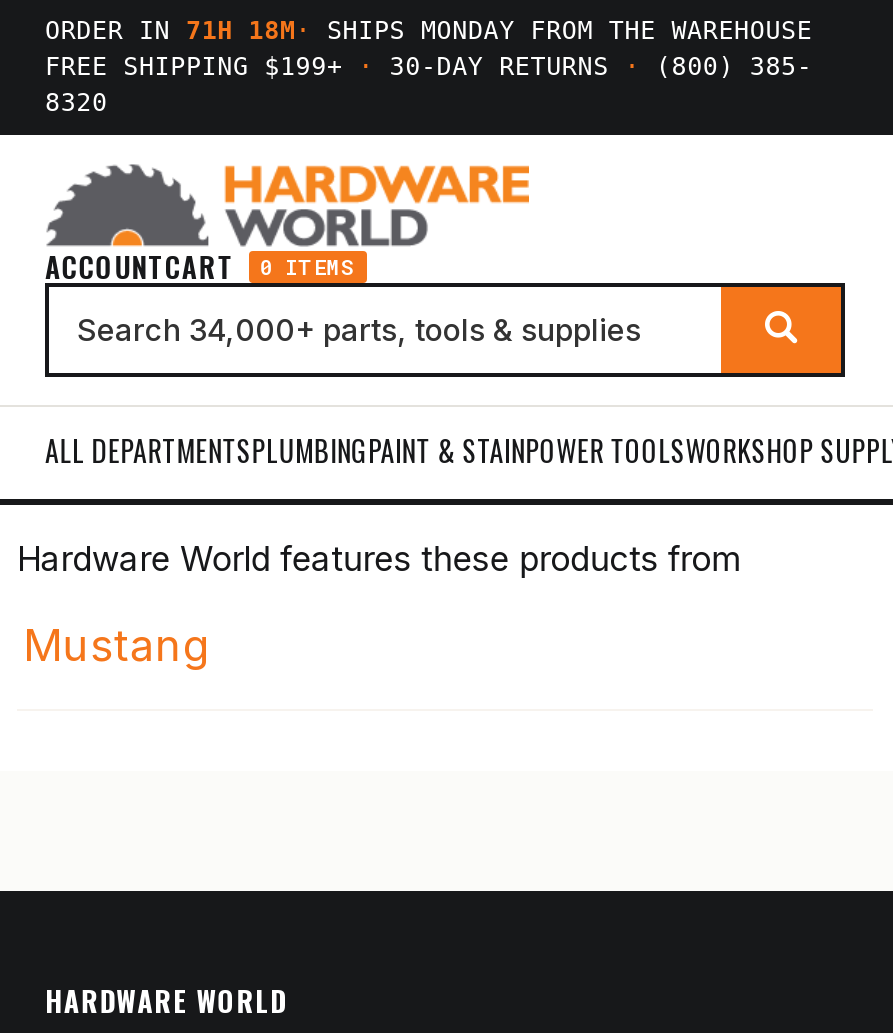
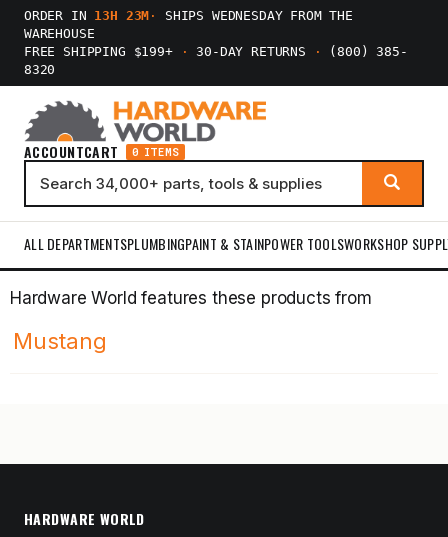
- ORDER IN 71H 18M · SHIPS MONDAY FROM THE WAREHOUSE
+ ORDER IN 13H 23M · SHIPS WEDNESDAY FROM THE
+ WAREHOUSE
